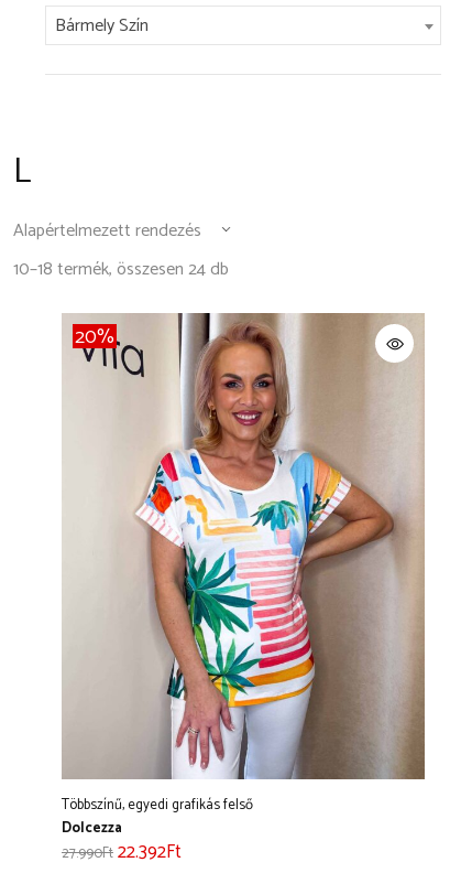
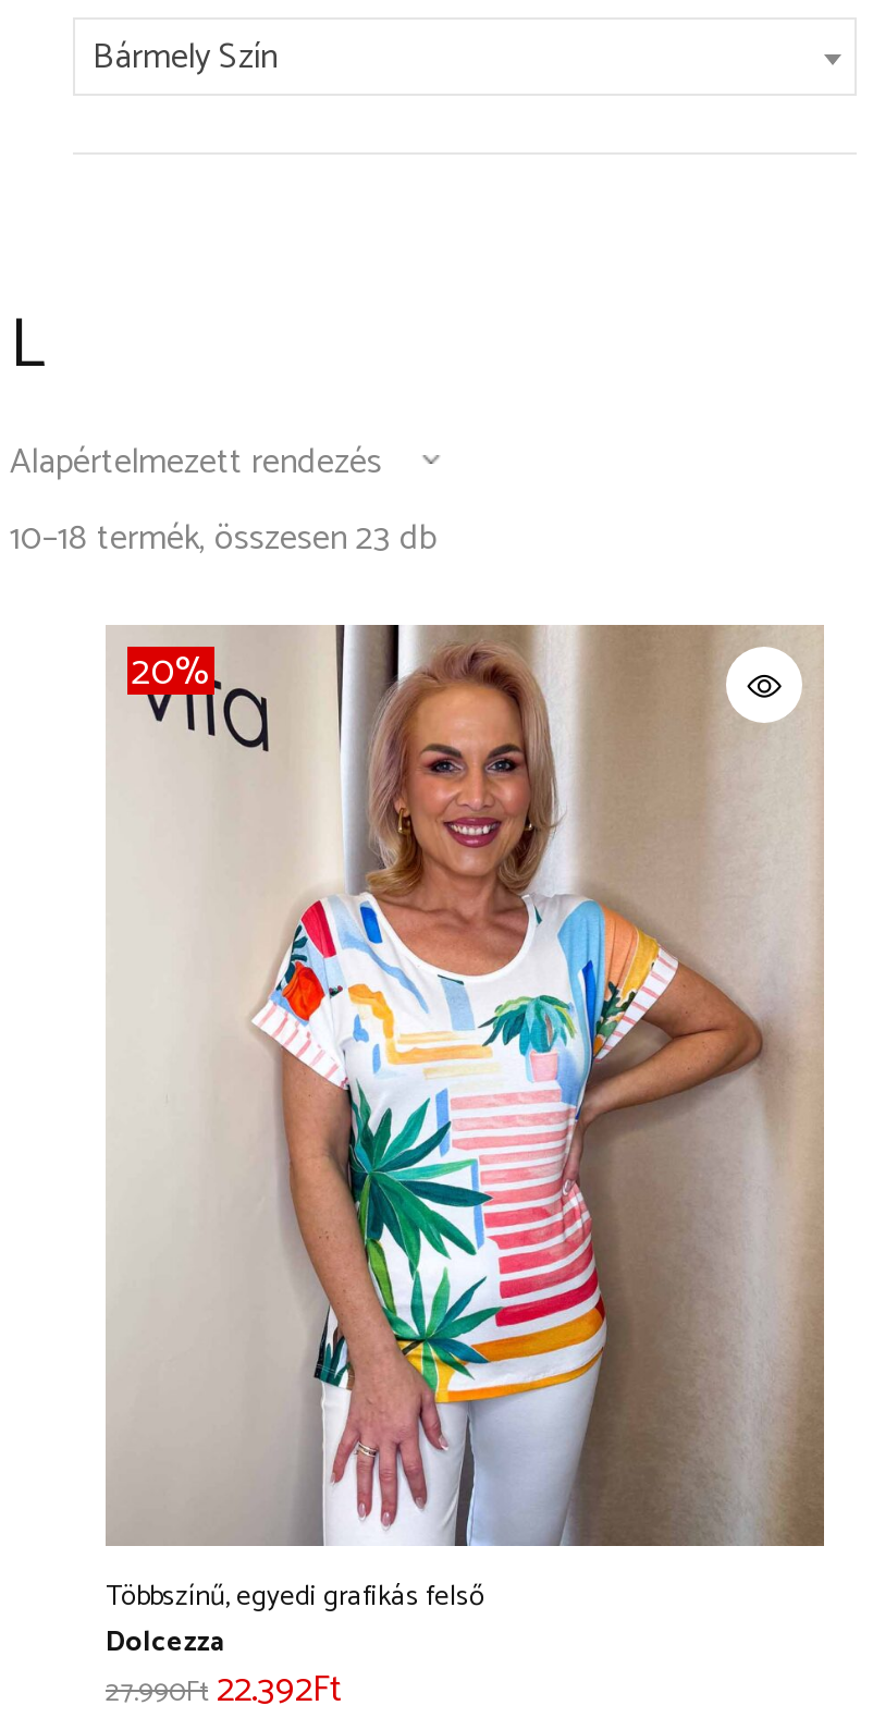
- 10–18 termék, összesen 24 db
+ 10–18 termék, összesen 23 db
